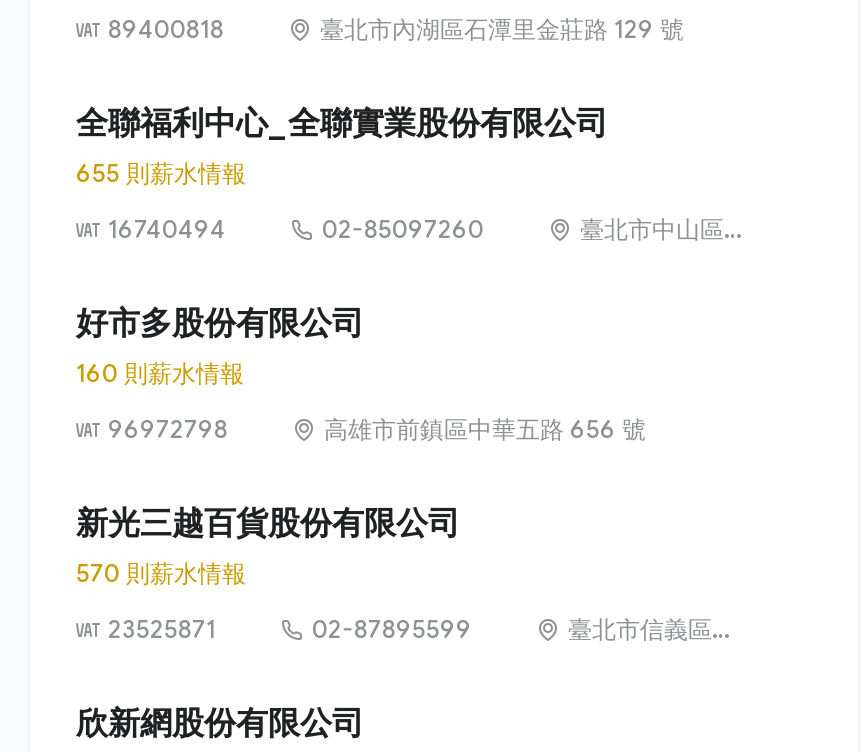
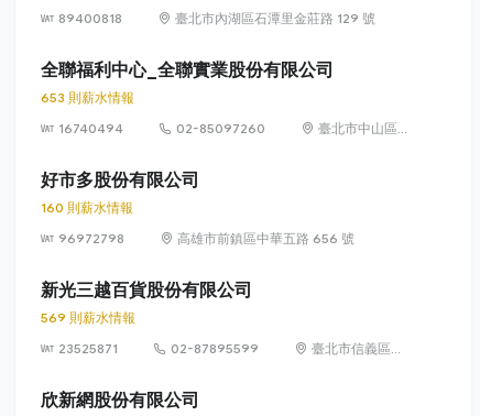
- 655 則薪水情報
+ 653 則薪水情報

- 570 則薪水情報
+ 569 則薪水情報
